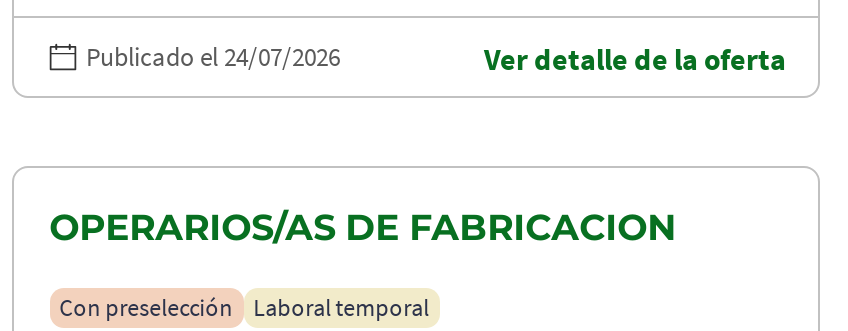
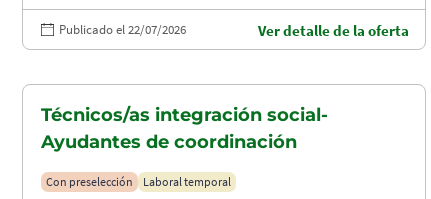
- Publicado el 24/07/2026
+ Publicado el 22/07/2026

- OPERARIOS/AS DE FABRICACION
+ Técnicos/as integración social-
+ Ayudantes de coordinación
